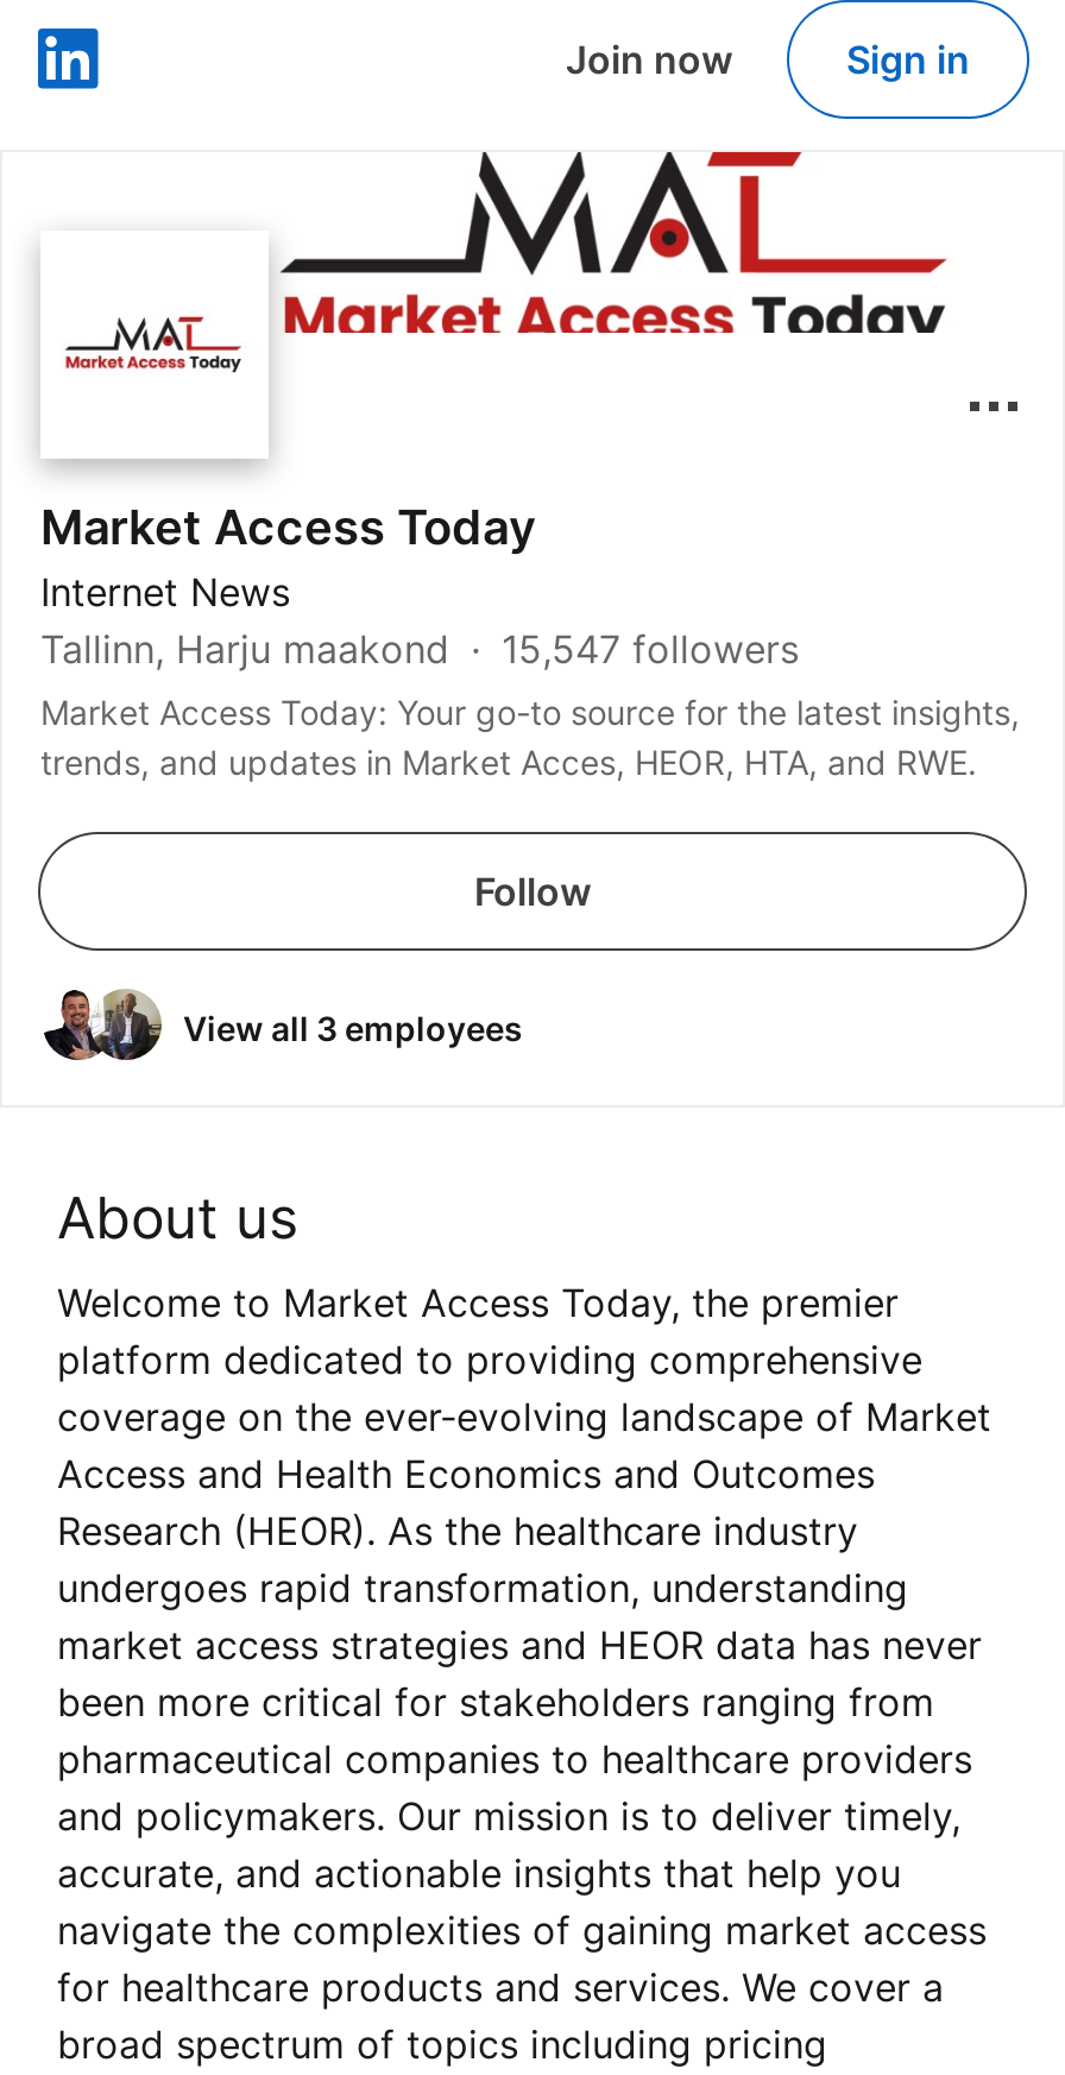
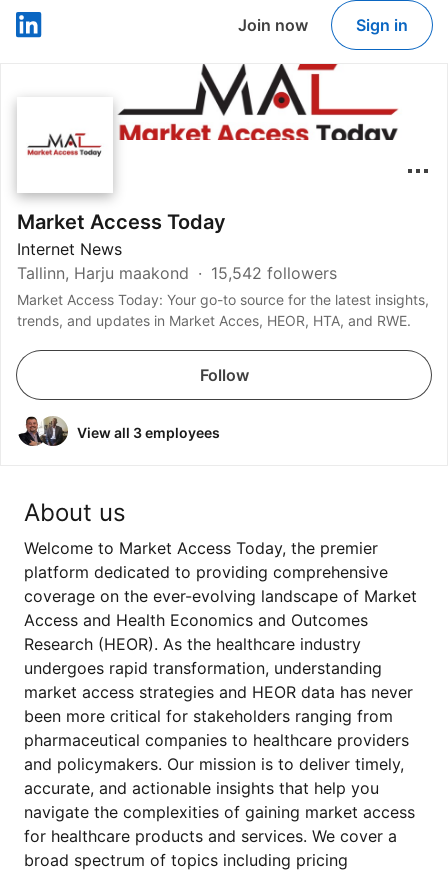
- Tallinn, Harju maakond 15,547 followers
+ Tallinn, Harju maakond 15,542 followers
